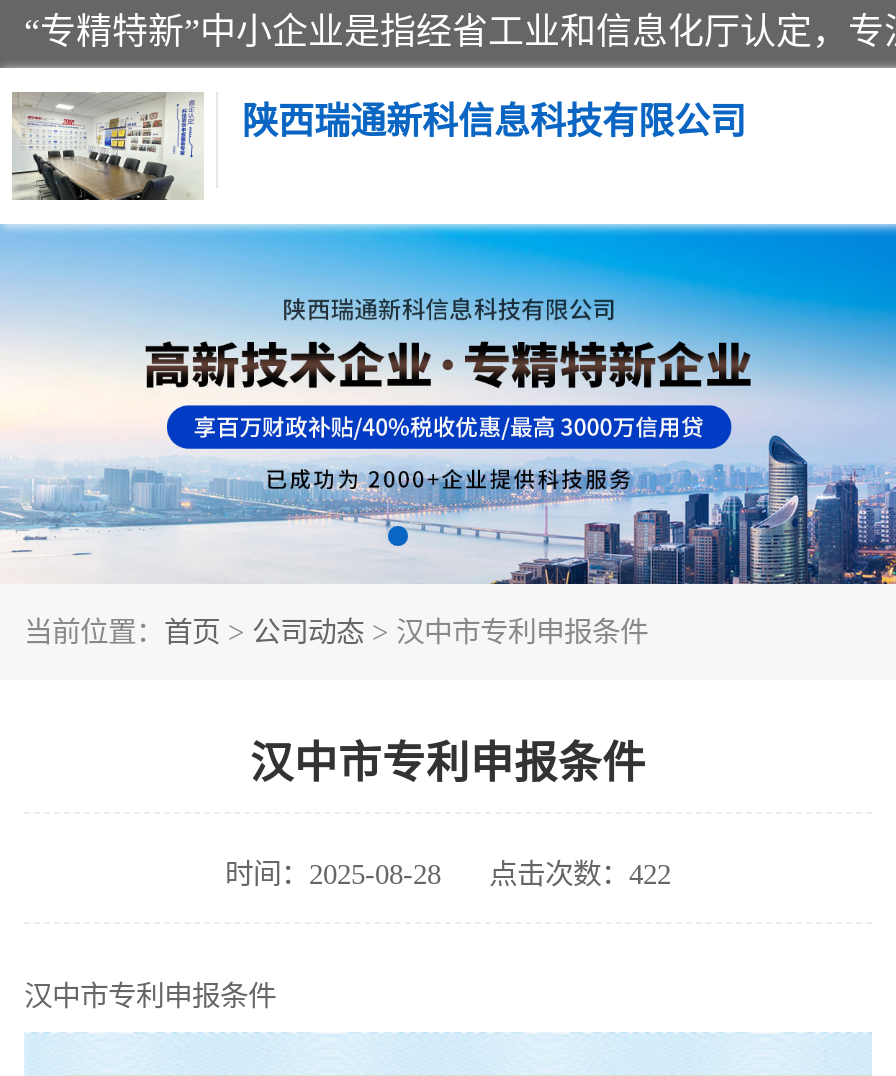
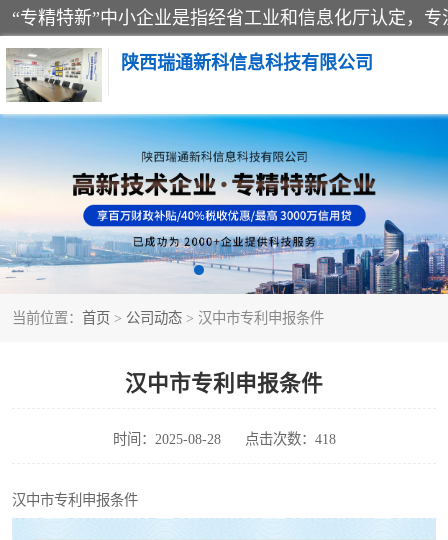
- 时间：2025-08-28 点击次数：422
+ 时间：2025-08-28 点击次数：418
